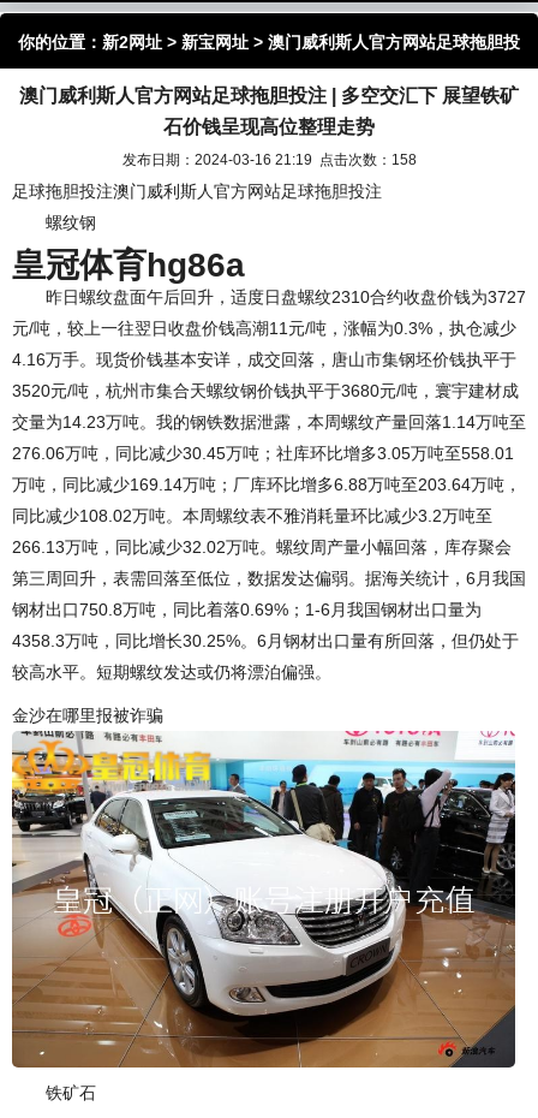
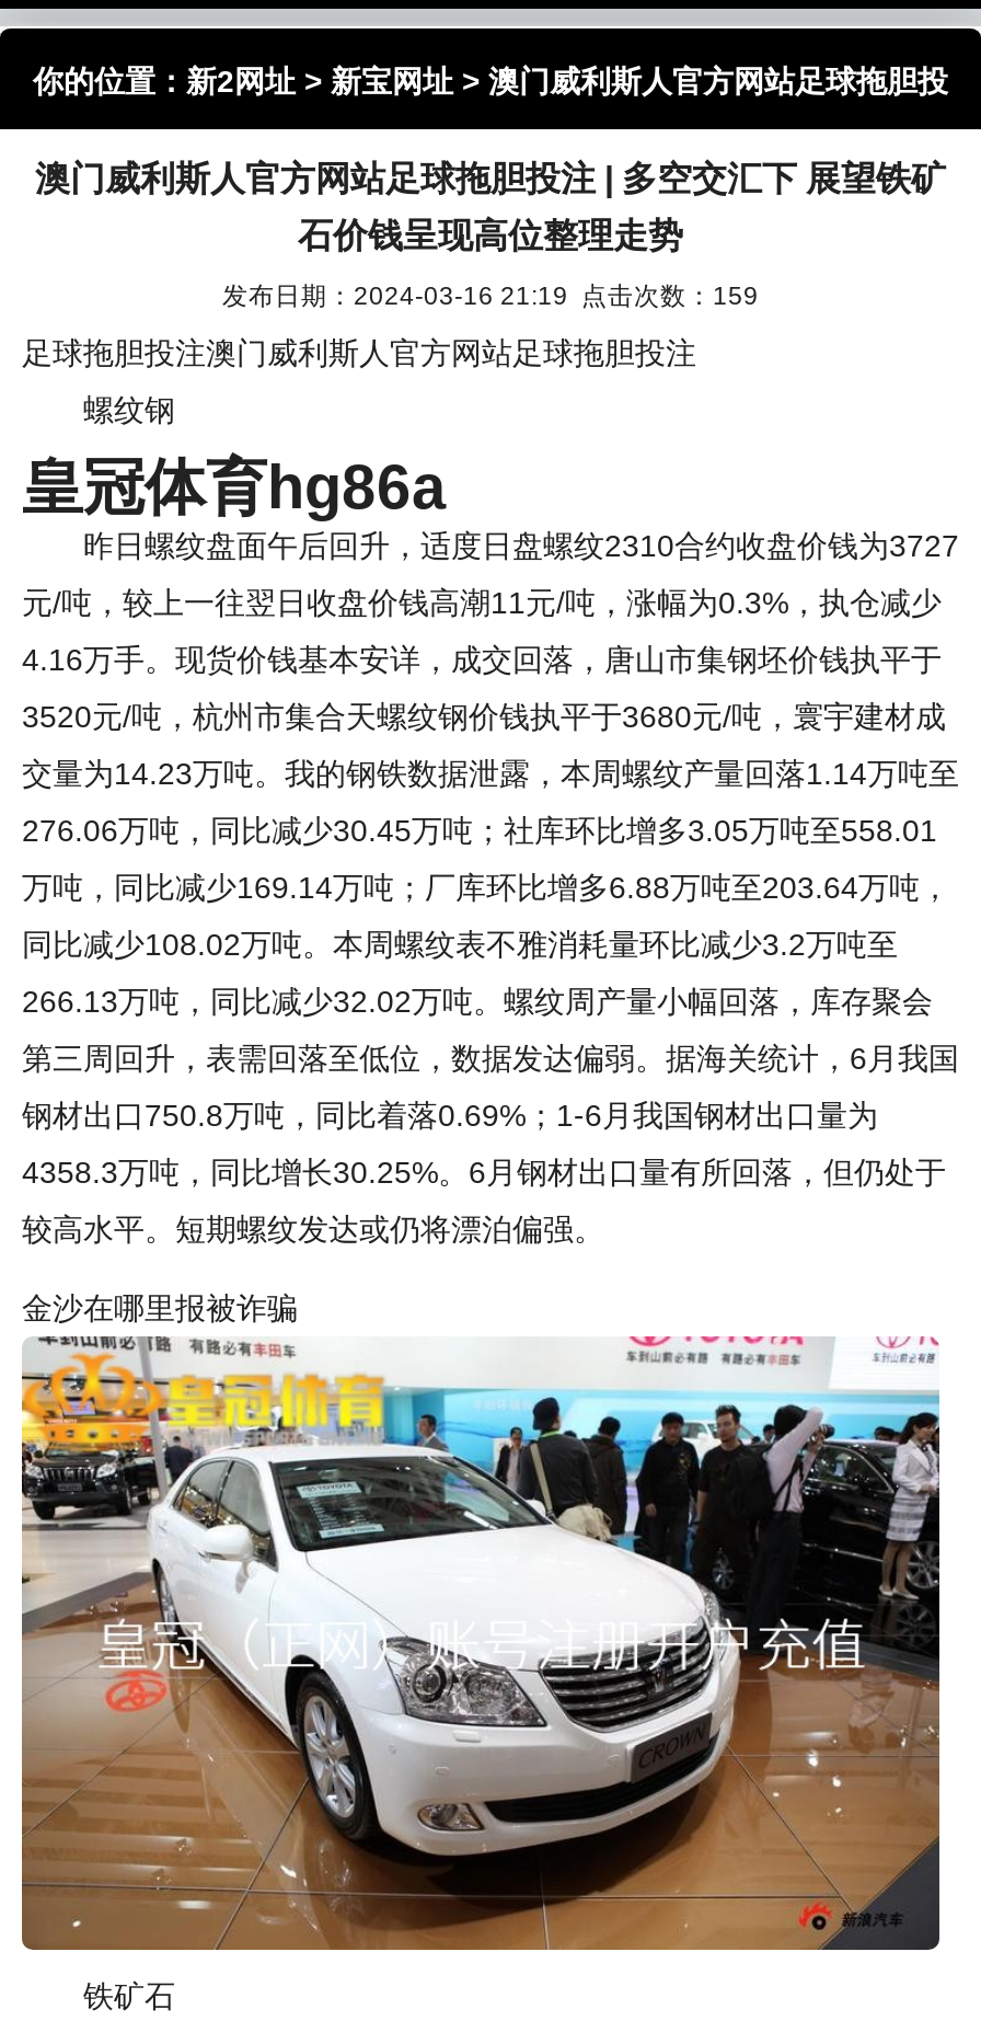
- 发布日期：2024-03-16 21:19 点击次数：158
+ 发布日期：2024-03-16 21:19 点击次数：159
